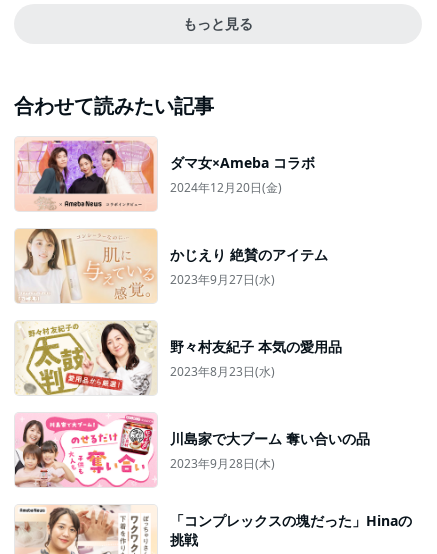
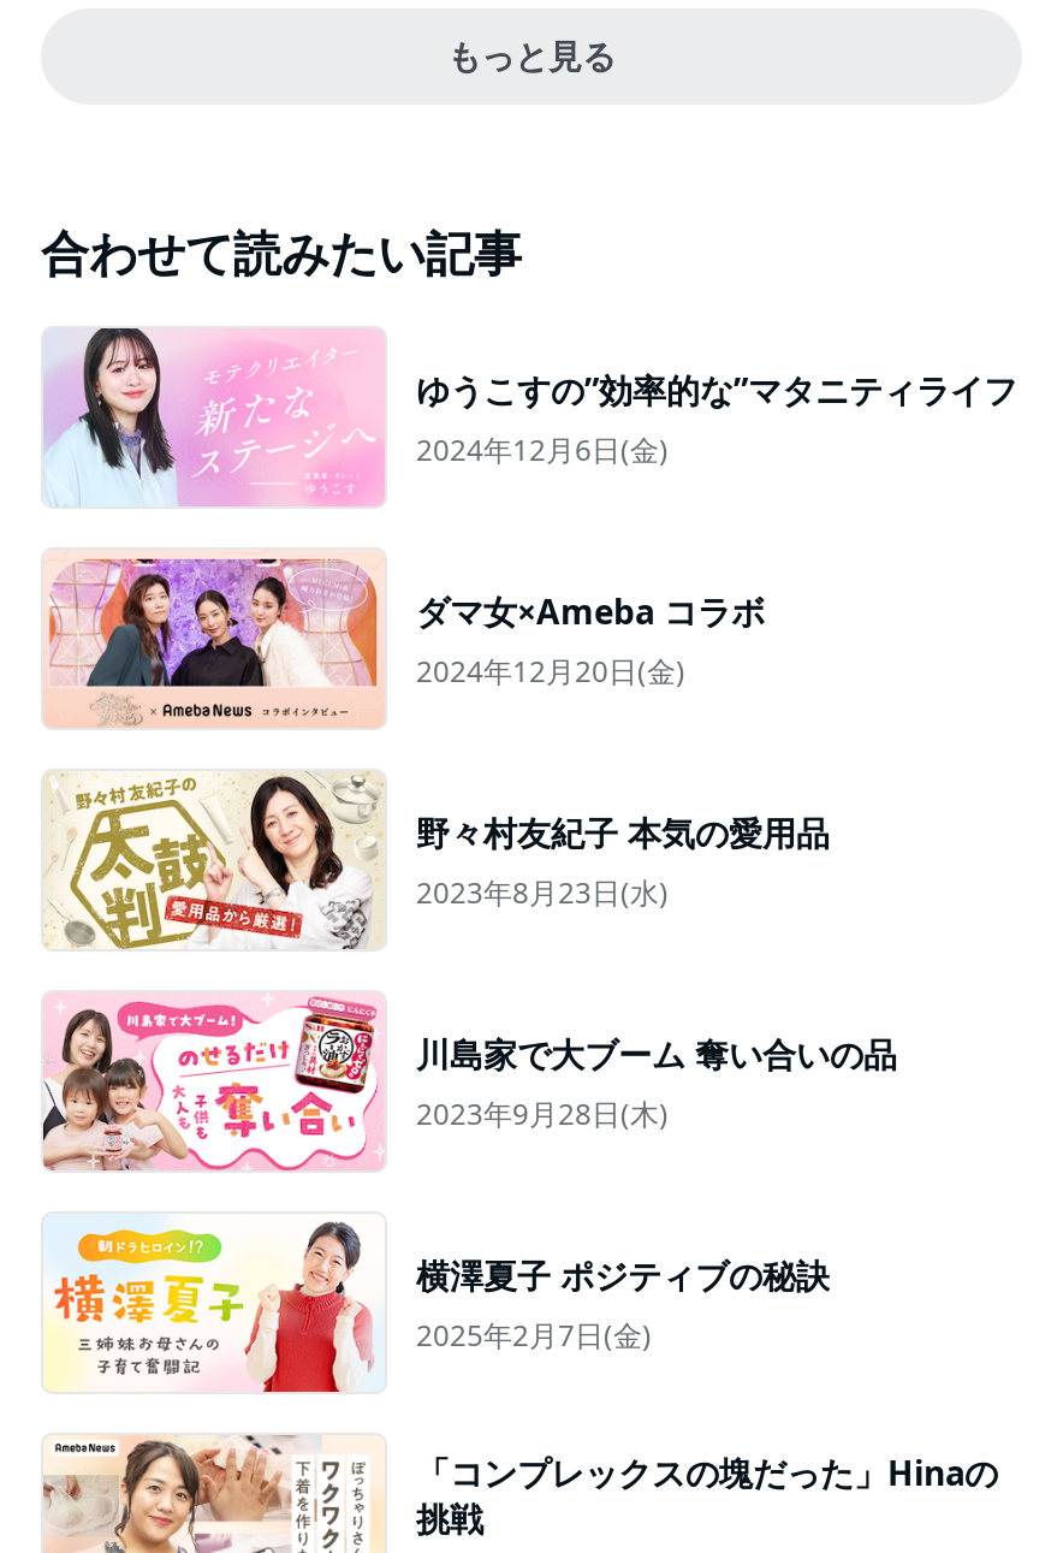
+ [image]
+ ゆうこすの”効率的な”マタニティライフ
+ 2024年12月6日(金)

- [image]
- かじえり 絶賛のアイテム
- 2023年9月27日(水)

+ [image]
+ 横澤夏子 ポジティブの秘訣
+ 2025年2月7日(金)
